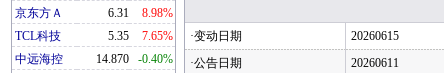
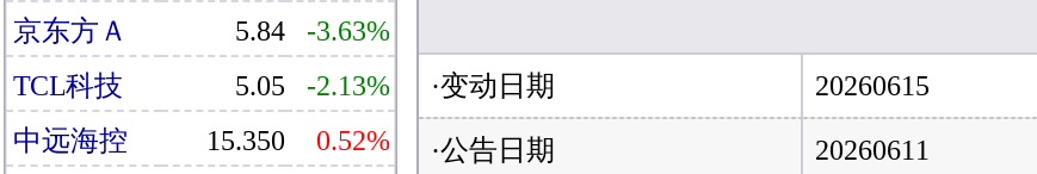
- 6.31
+ 5.84

- 8.98%
+ -3.63%

- 5.35
+ 5.05

- 7.65%
+ -2.13%

- 14.870
+ 15.350

- -0.40%
+ 0.52%
